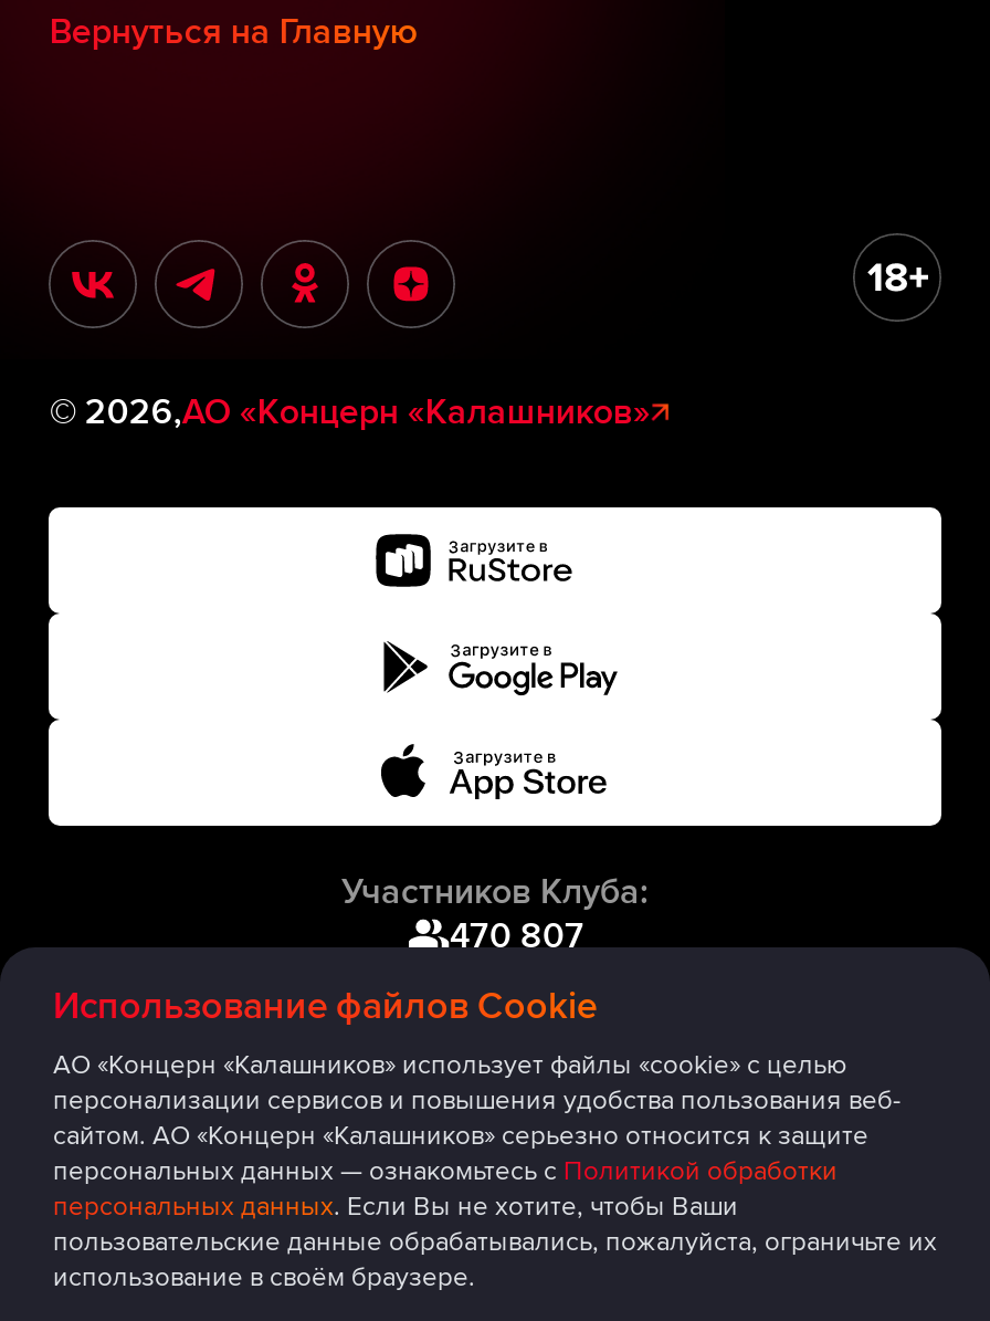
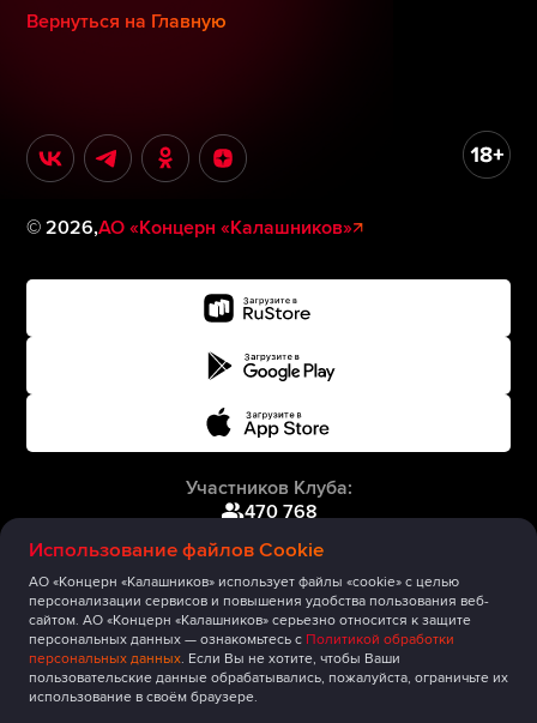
- 470 807
+ 470 768
